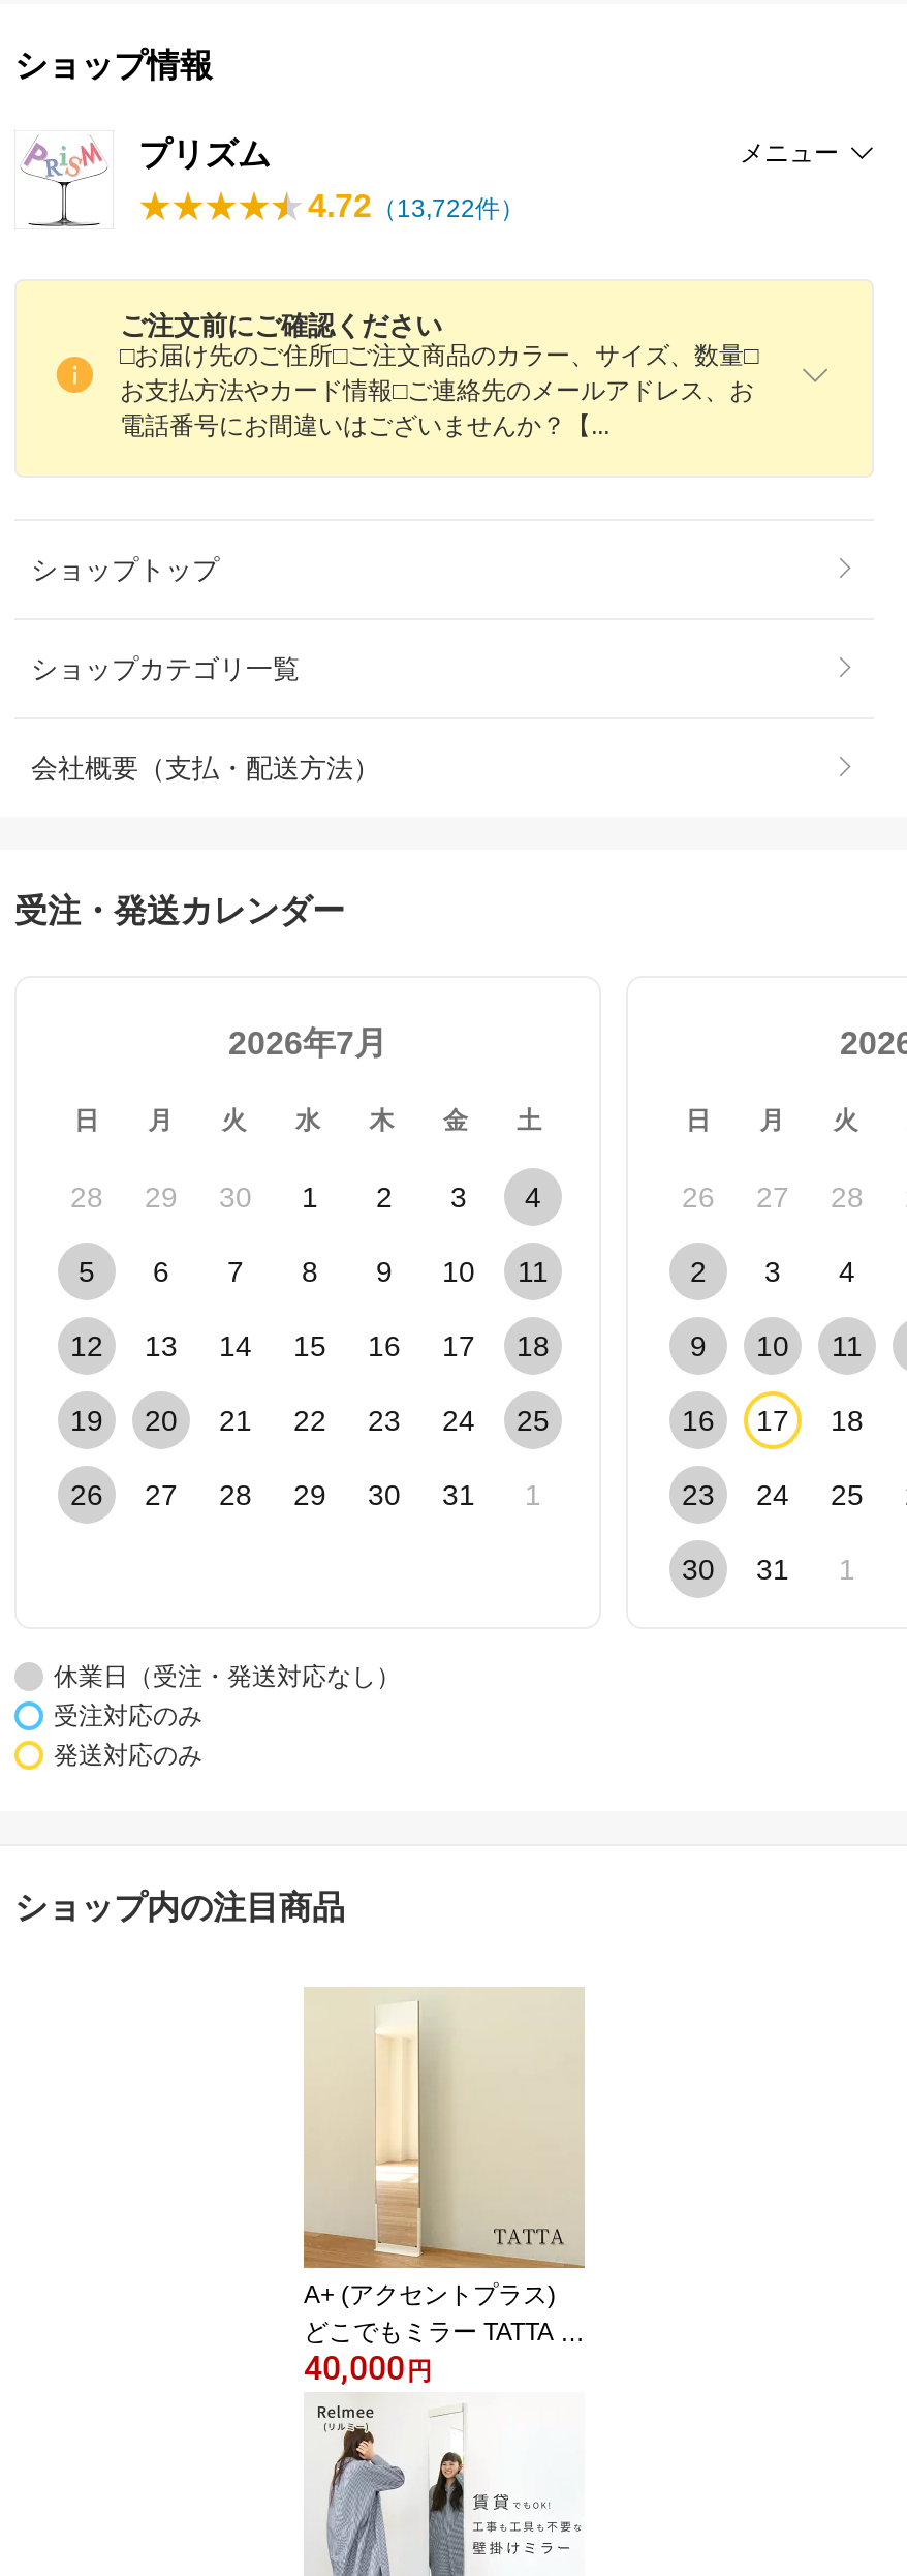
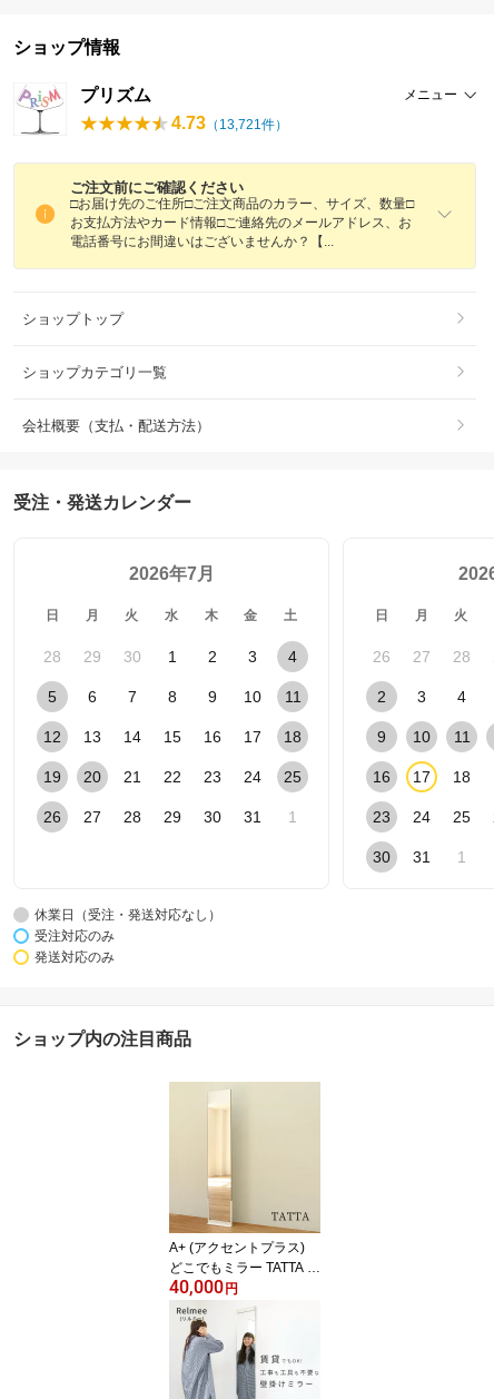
- 4.72（13,722件）
+ 4.73（13,721件）
